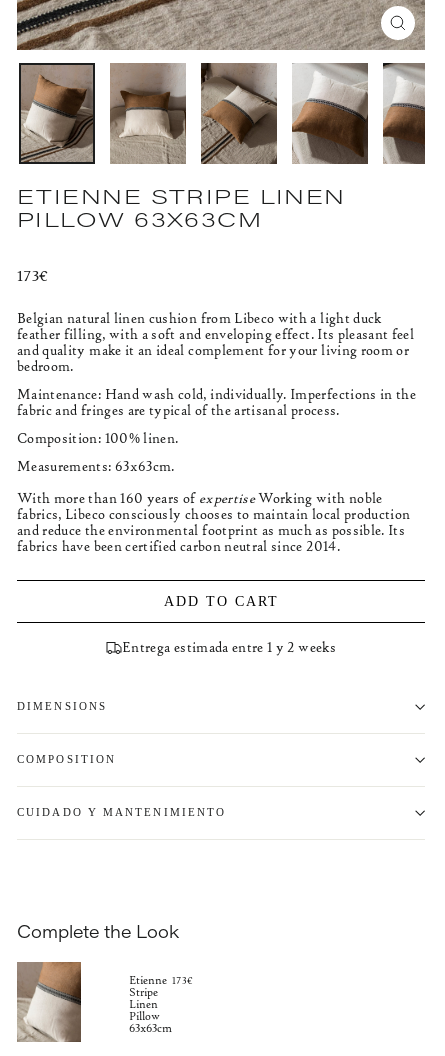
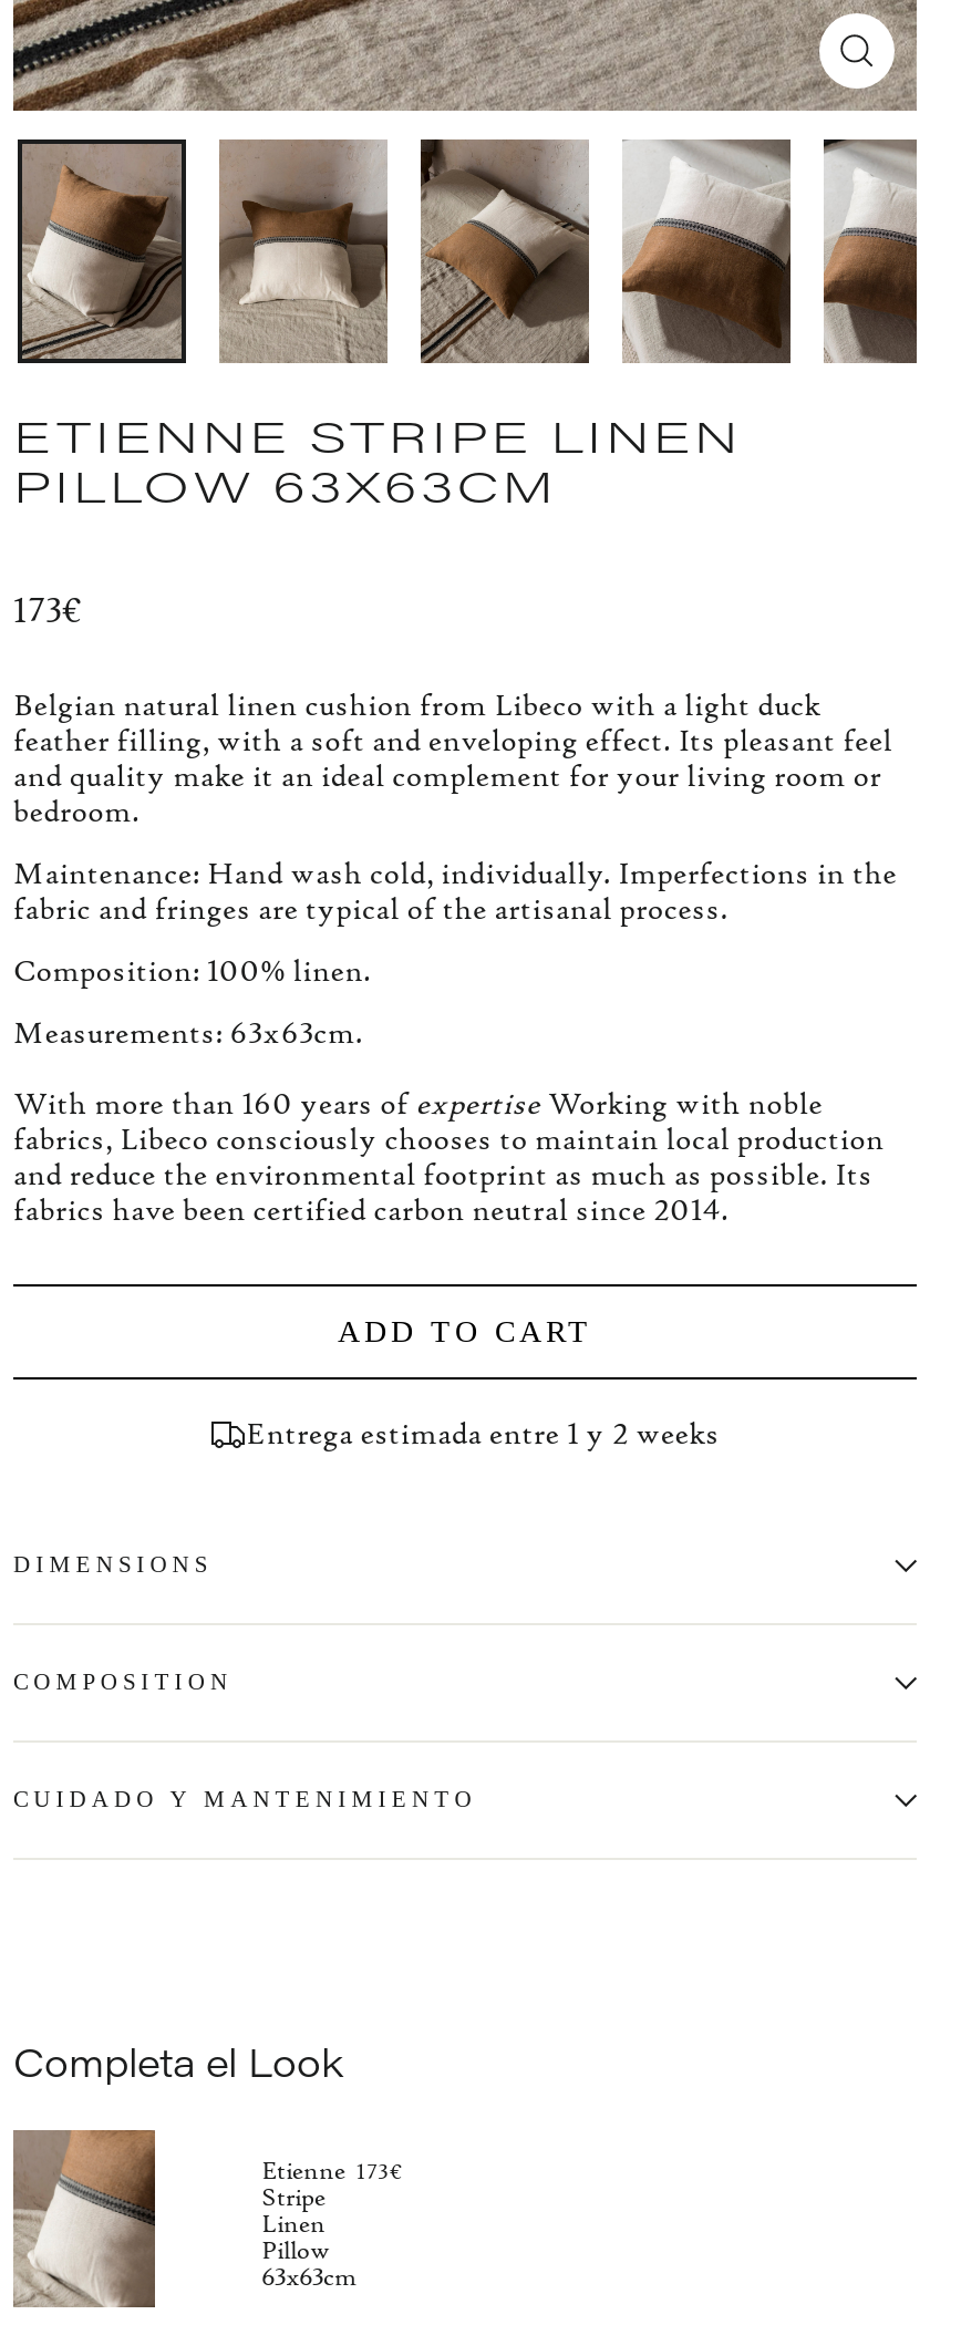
- Complete the Look
+ Completa el Look
